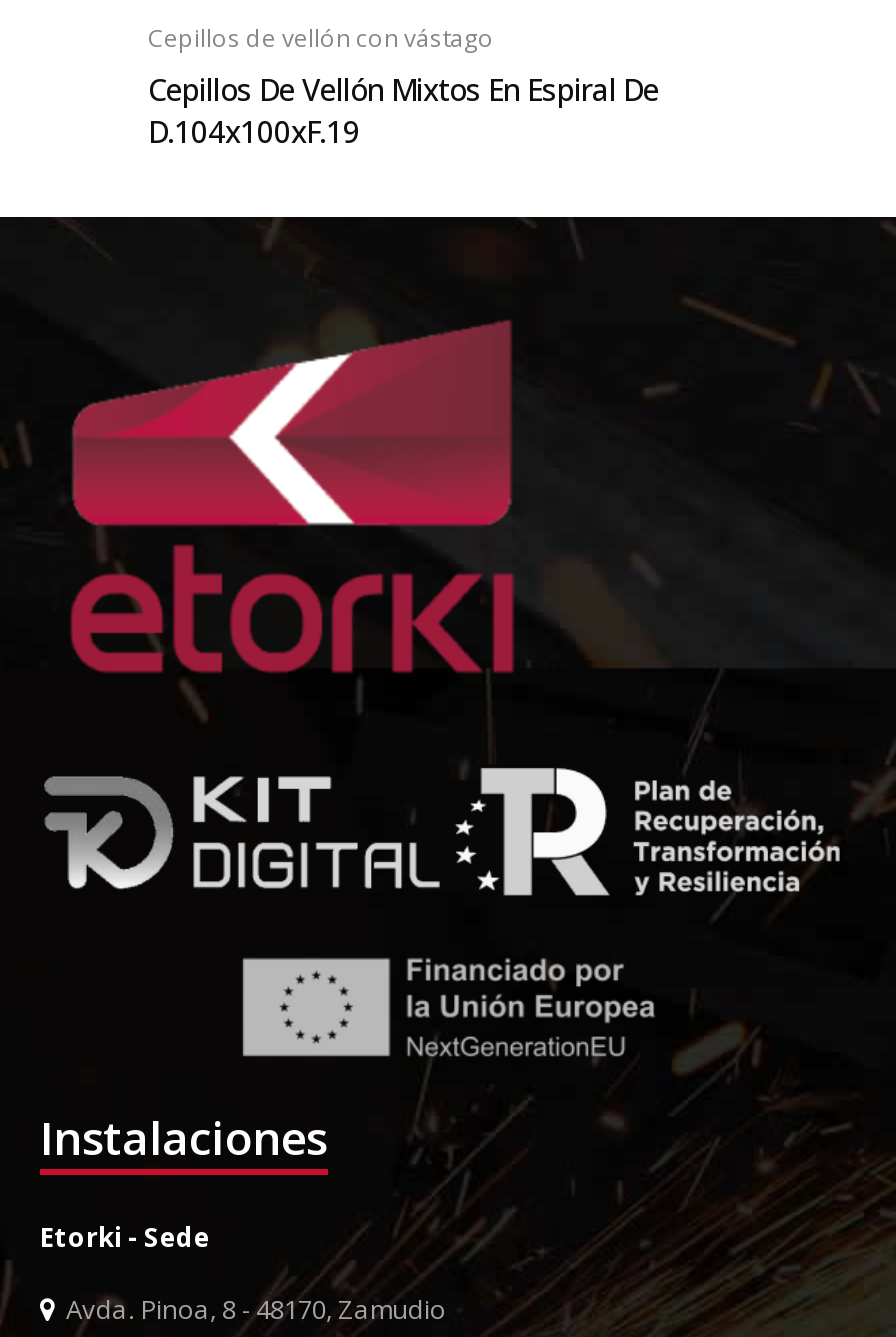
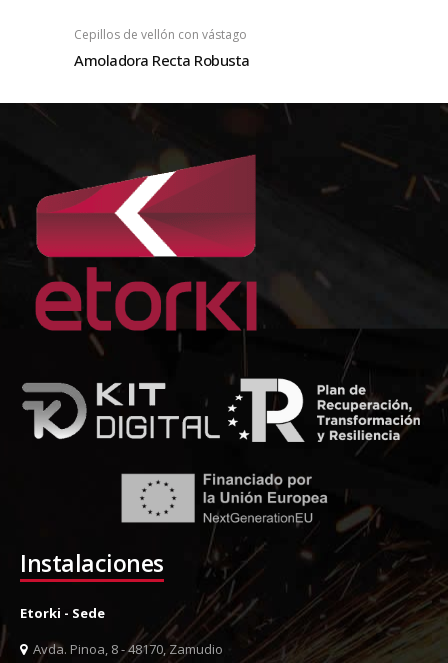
- Cepillos De Vellón Mixtos En Espiral De
- D.104x100xF.19
+ Amoladora Recta Robusta
